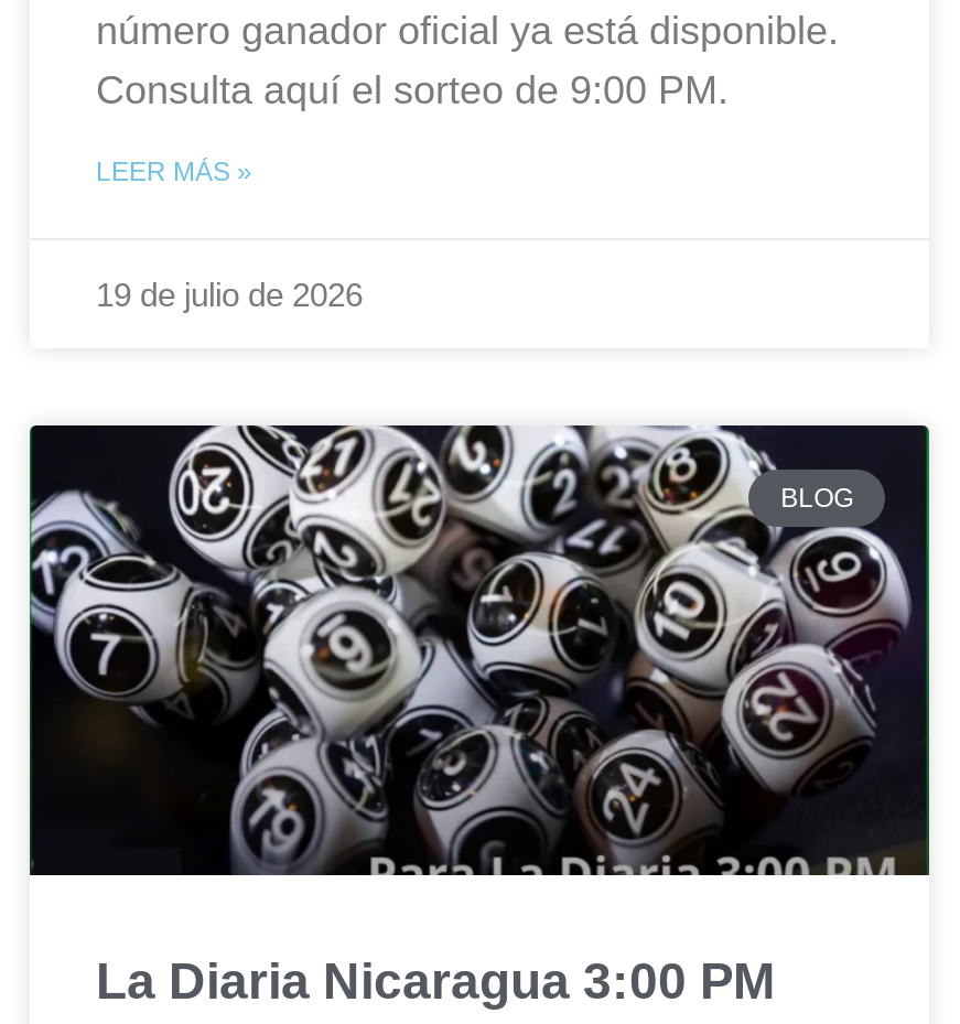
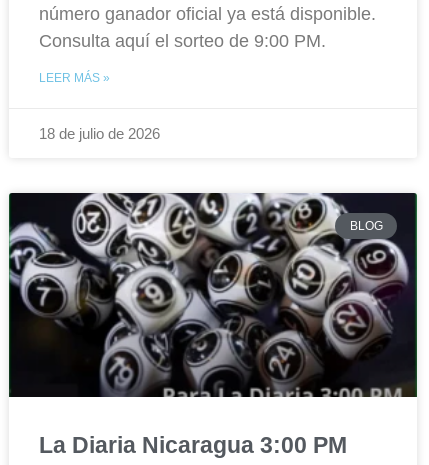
- 19 de julio de 2026
+ 18 de julio de 2026
